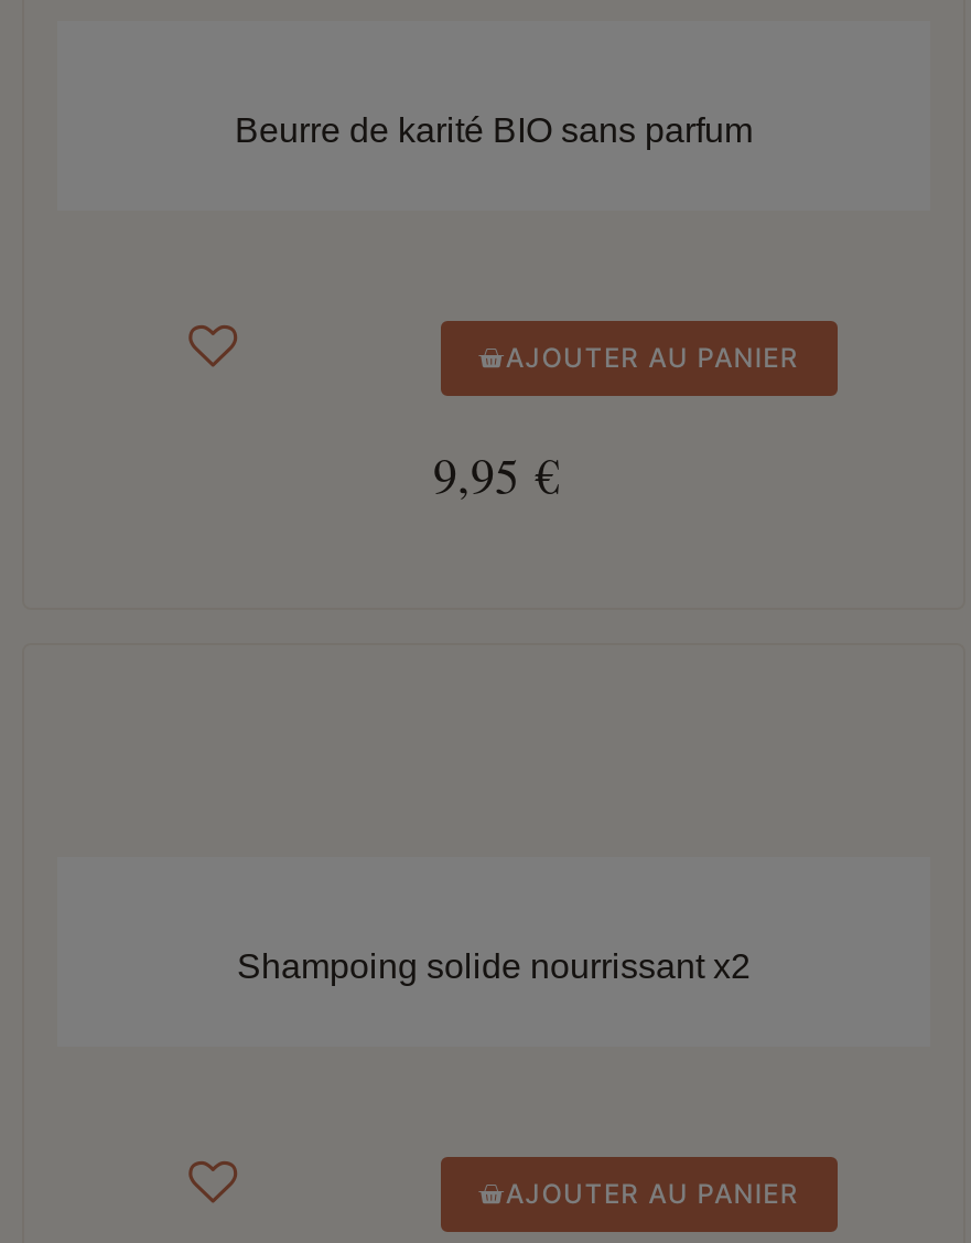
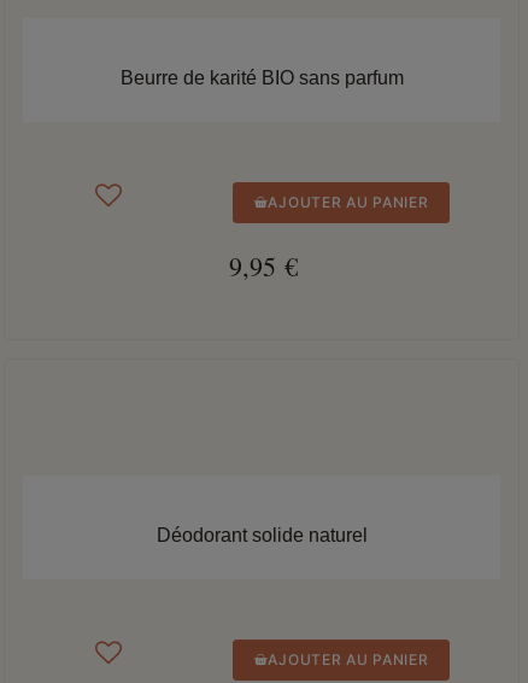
- Shampoing solide nourrissant x2
+ Déodorant solide naturel
